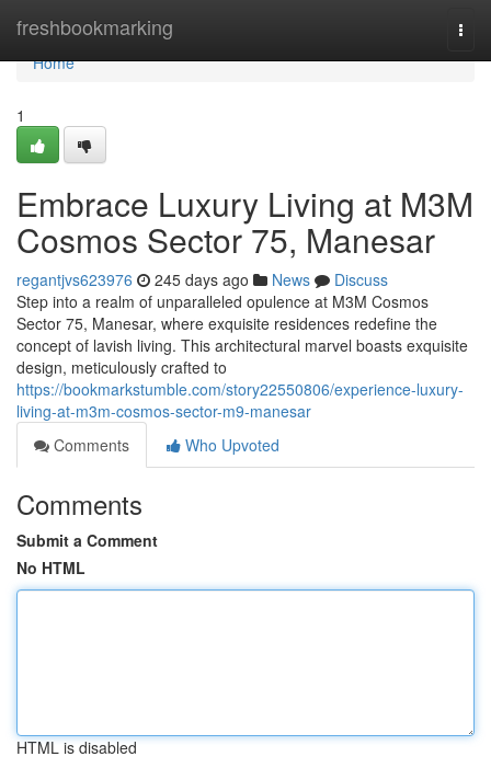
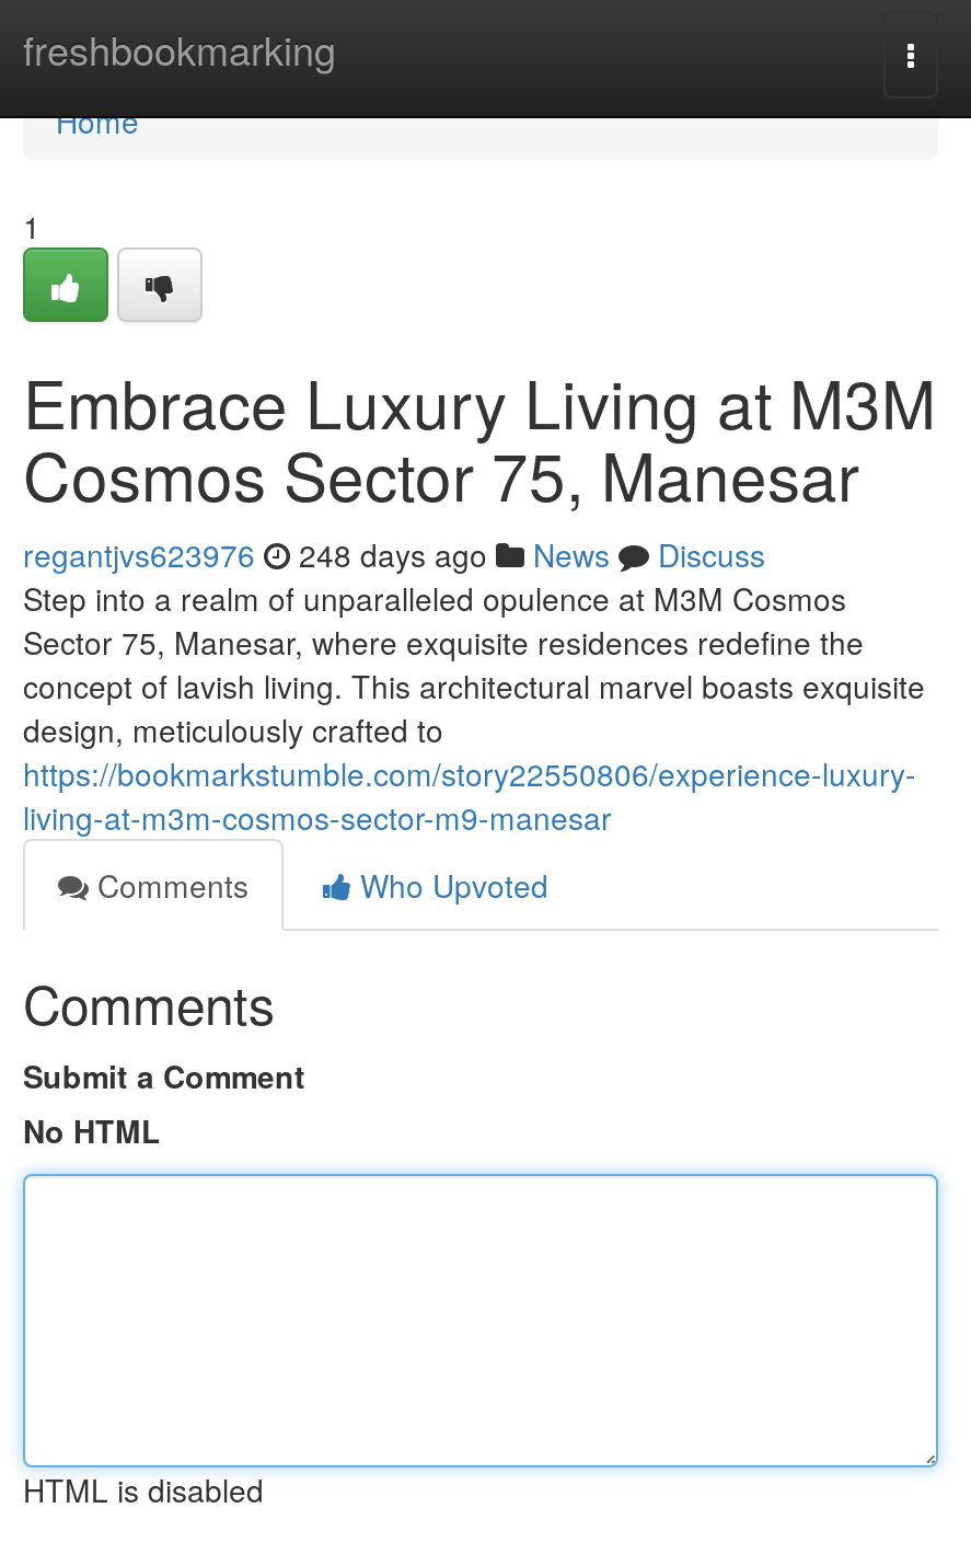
- regantjvs623976 245 days ago News Discuss
+ regantjvs623976 248 days ago News Discuss
